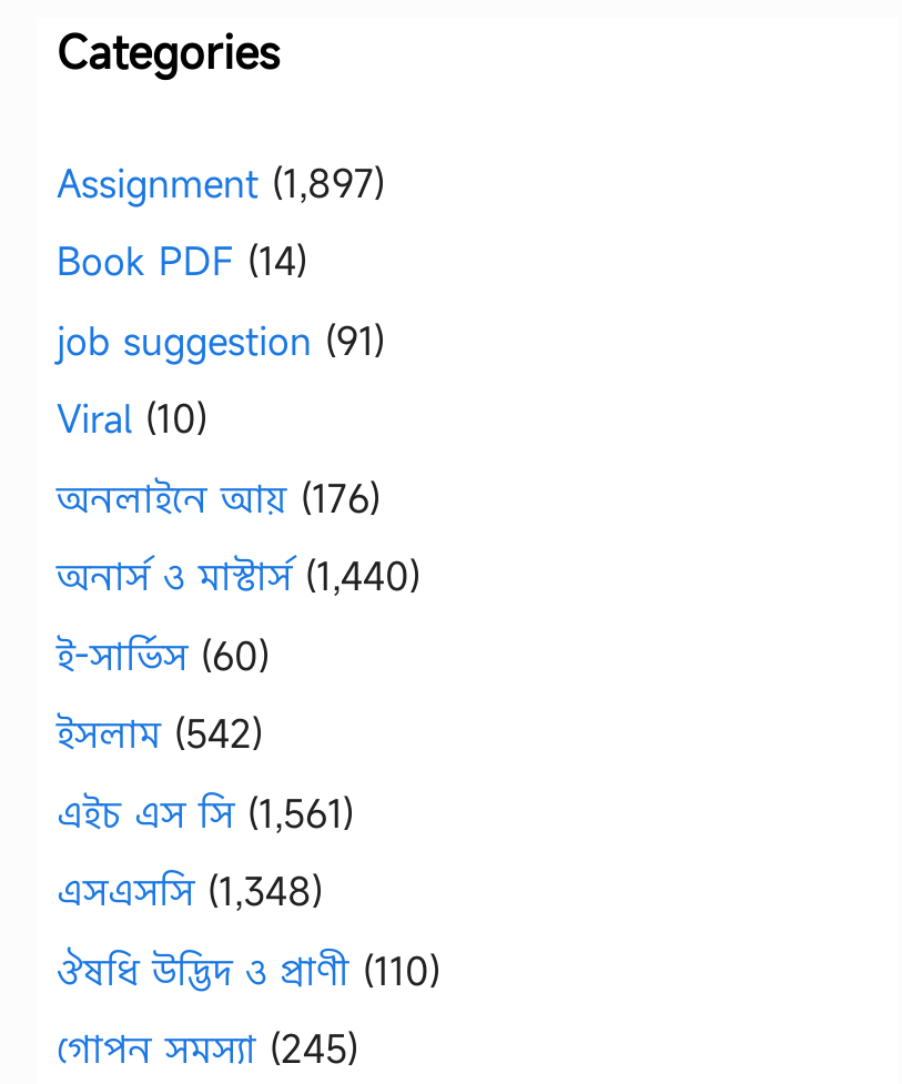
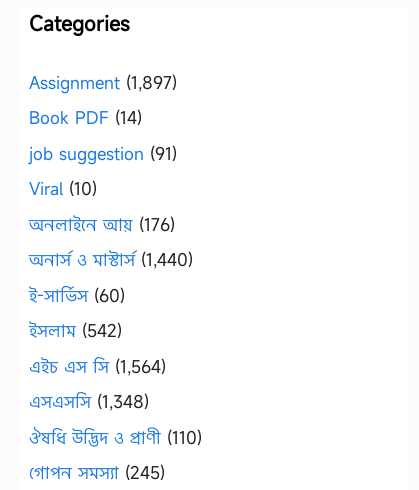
- এইচ এস সি (1,561)
+ এইচ এস সি (1,564)
